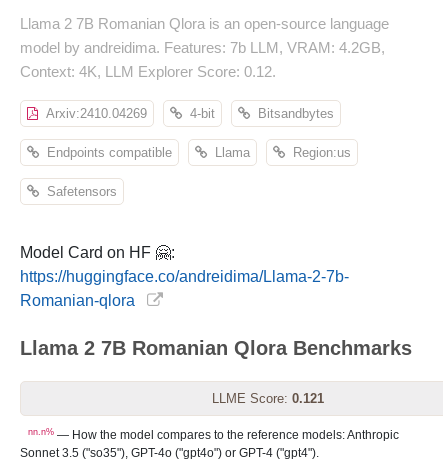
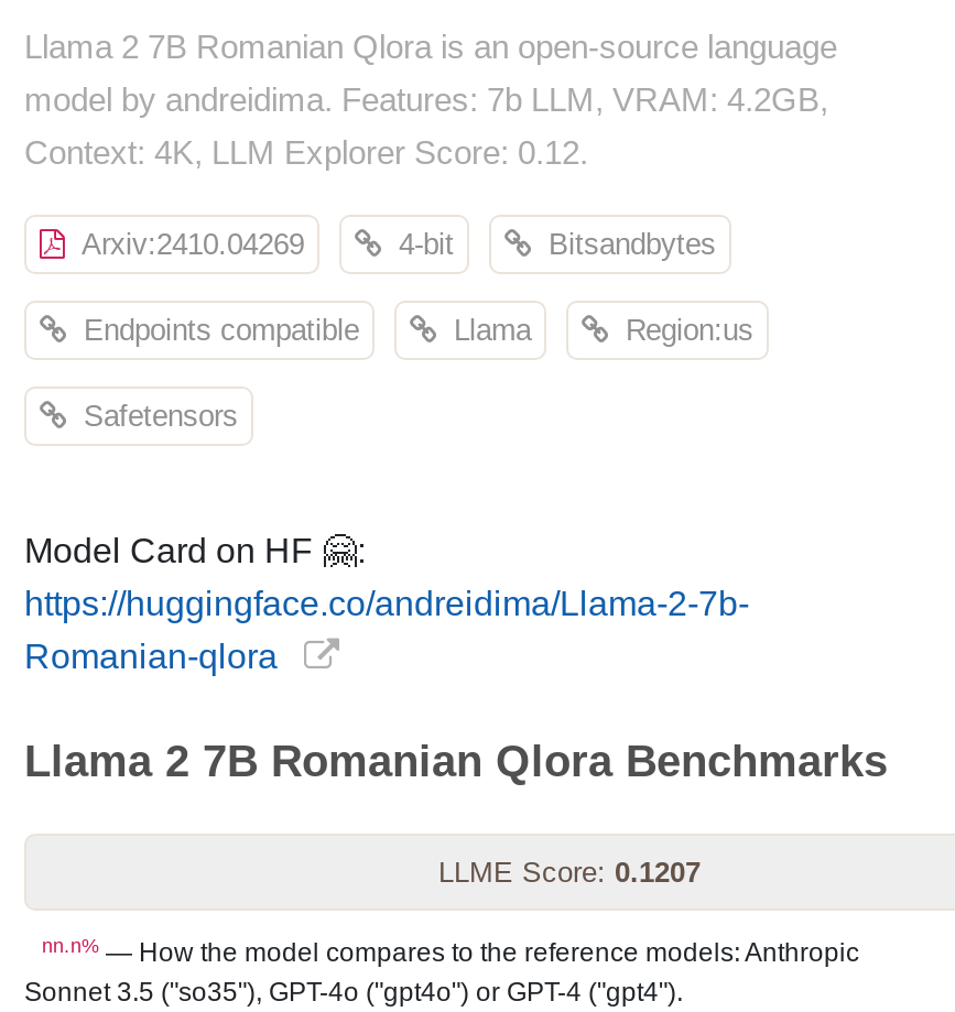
- LLME Score: 0.121
+ LLME Score: 0.1207
